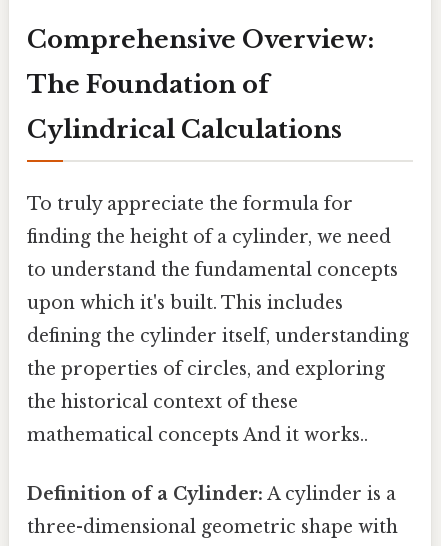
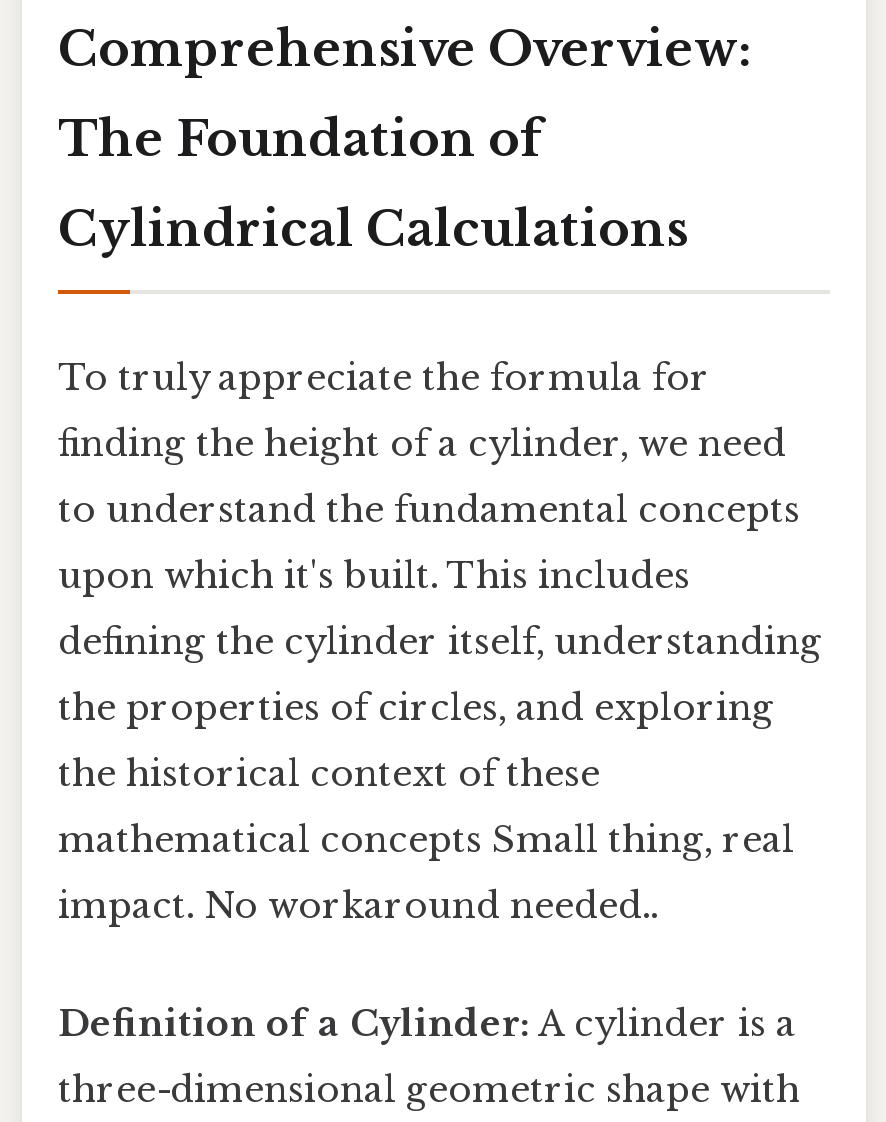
- mathematical concepts And it works..
+ mathematical concepts Small thing, real
+ impact. No workaround needed..
